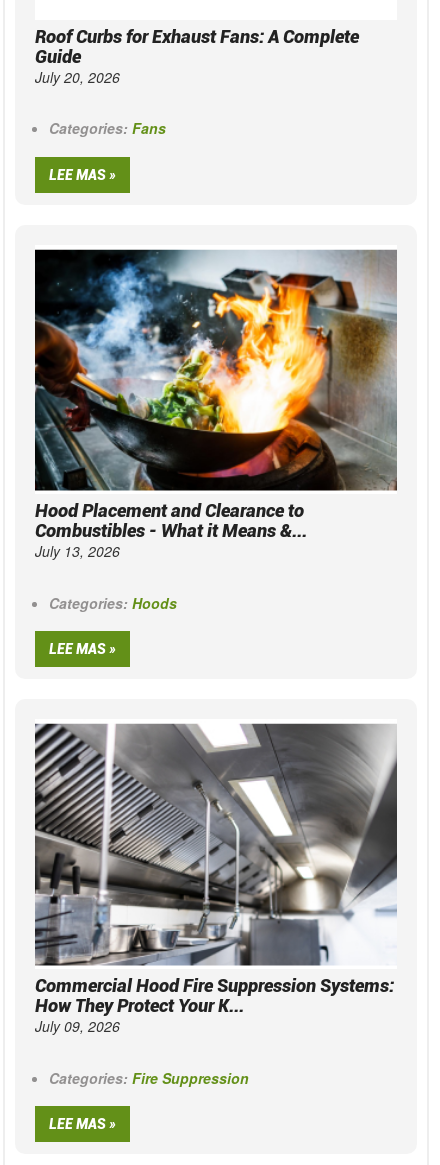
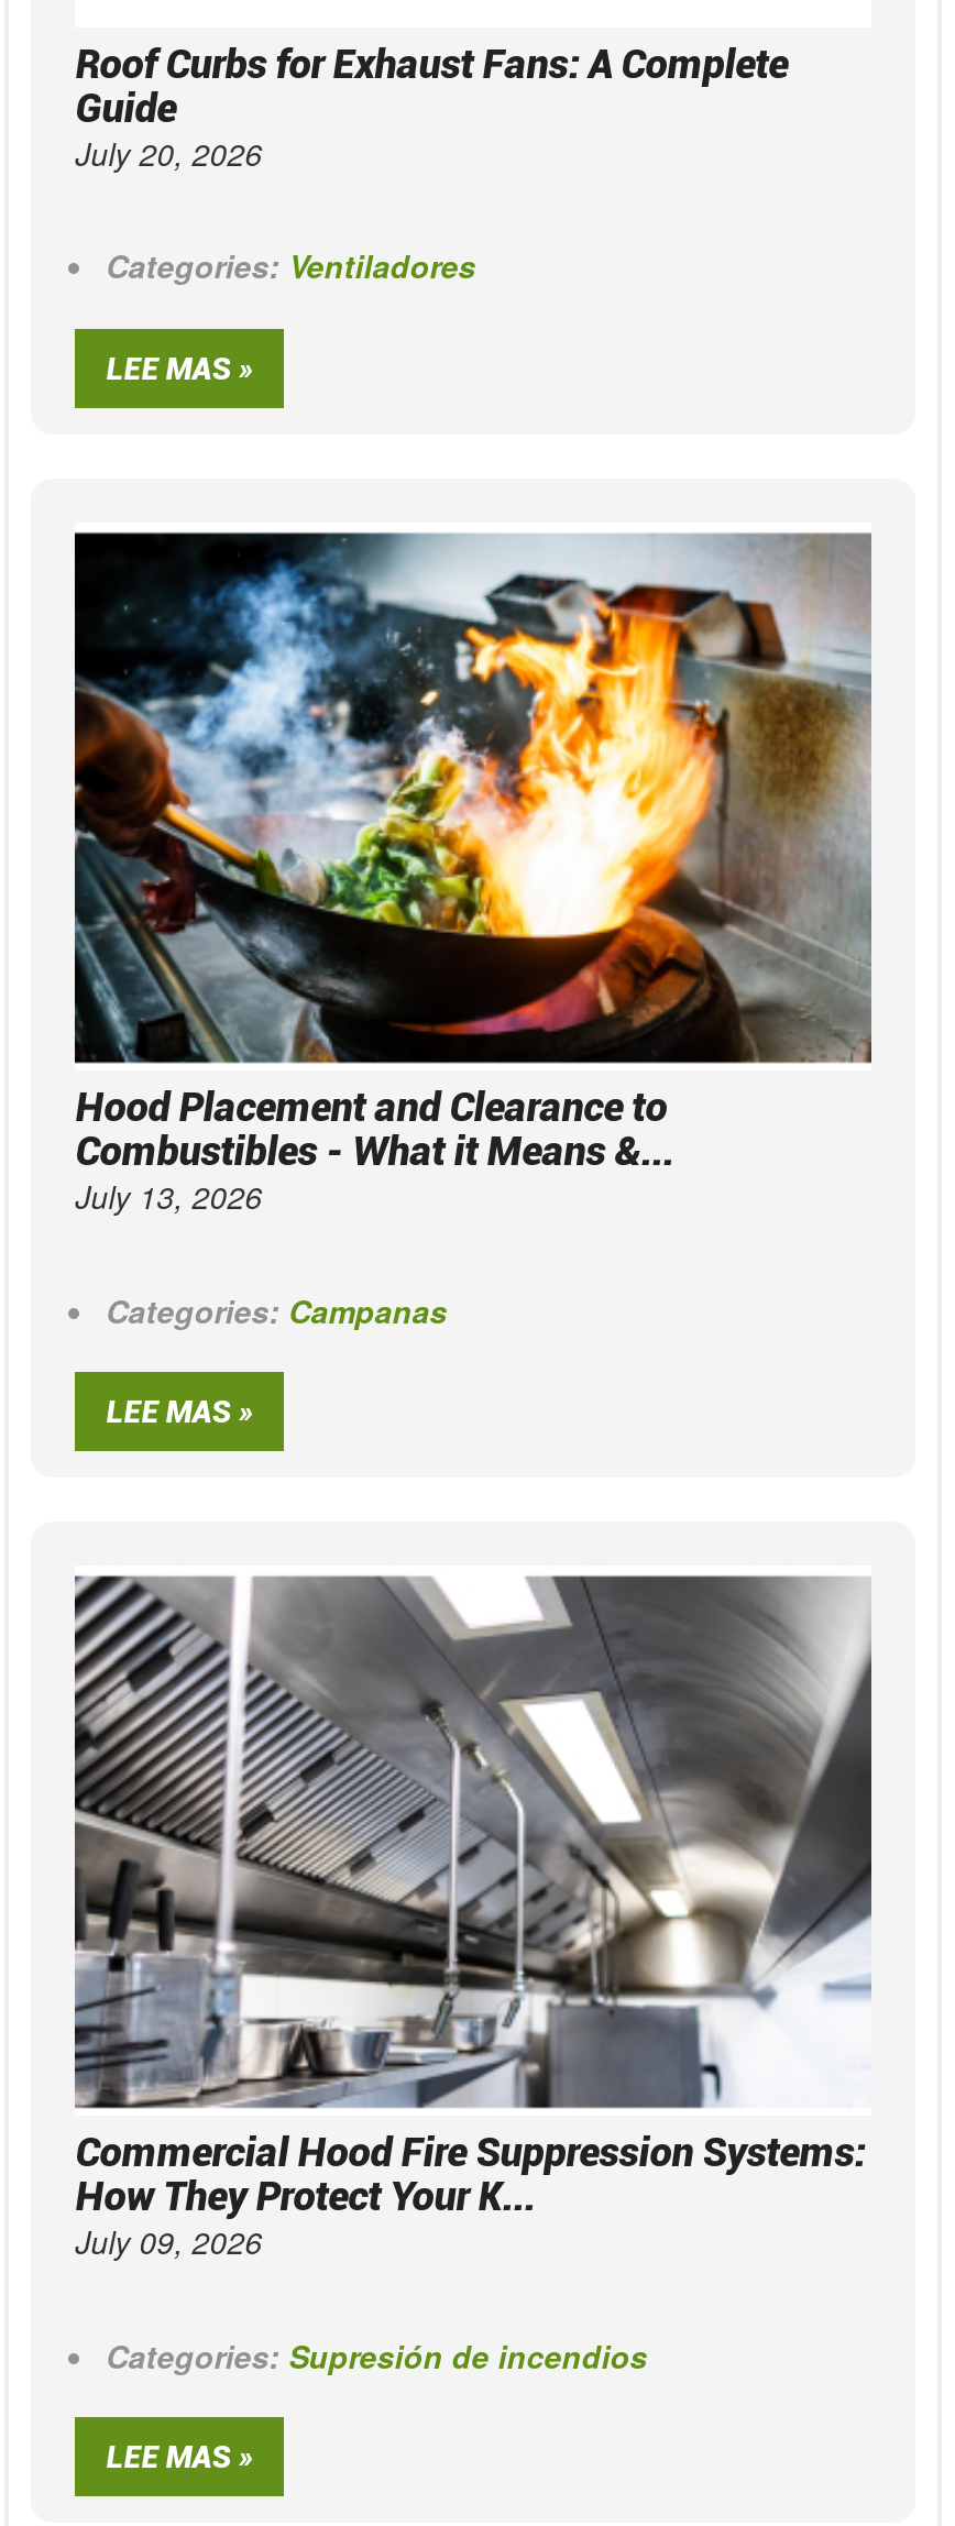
- Categories: Fans
+ Categories: Ventiladores

- Categories: Hoods
+ Categories: Campanas

- Categories: Fire Suppression
+ Categories: Supresión de incendios
